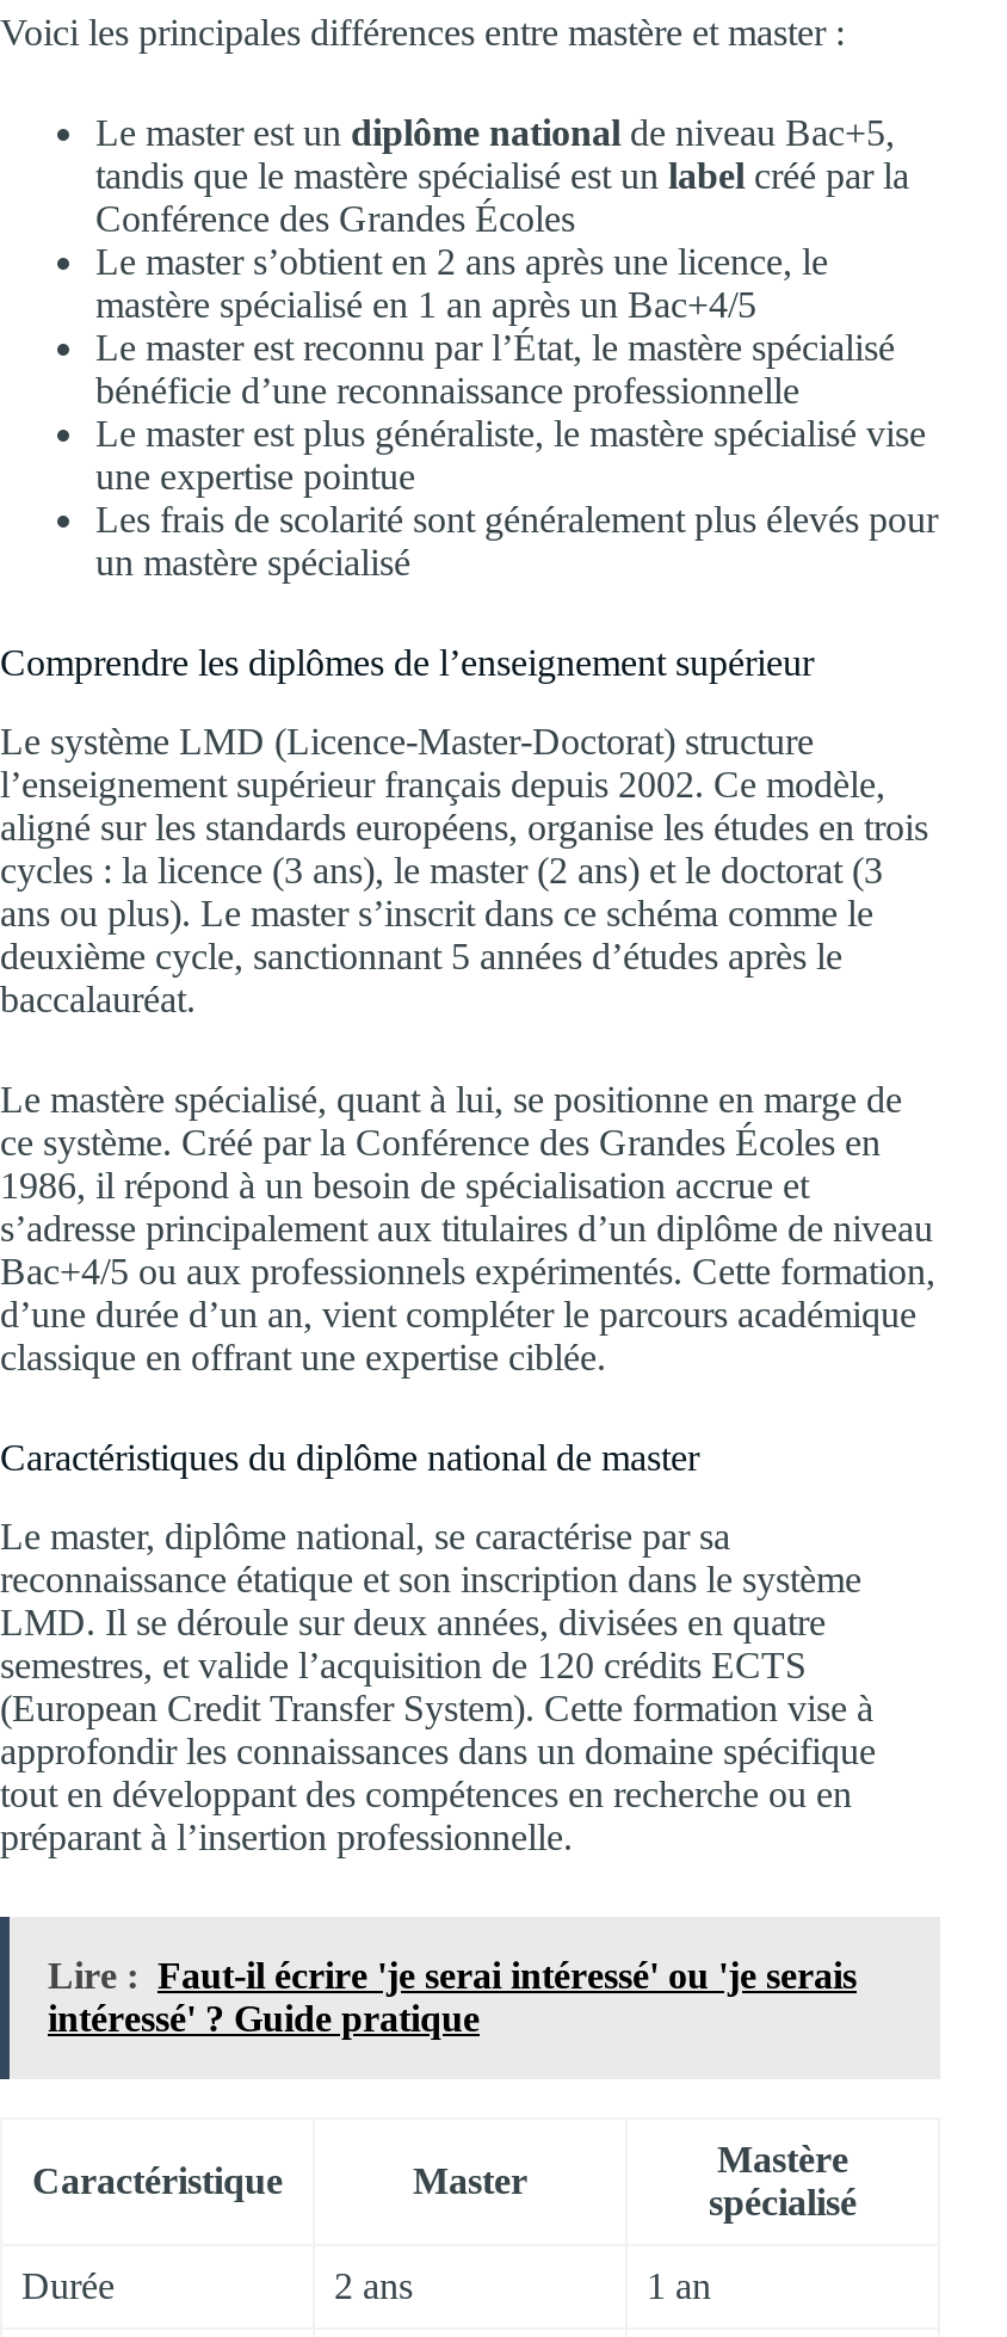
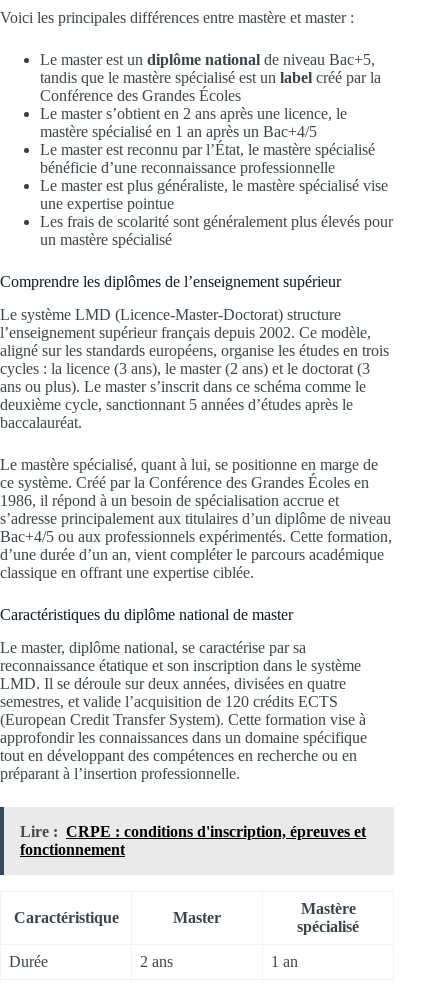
- Lire : Faut-il écrire 'je serai intéressé' ou 'je serais
- intéressé' ? Guide pratique
+ Lire : CRPE : conditions d'inscription, épreuves et
+ fonctionnement
